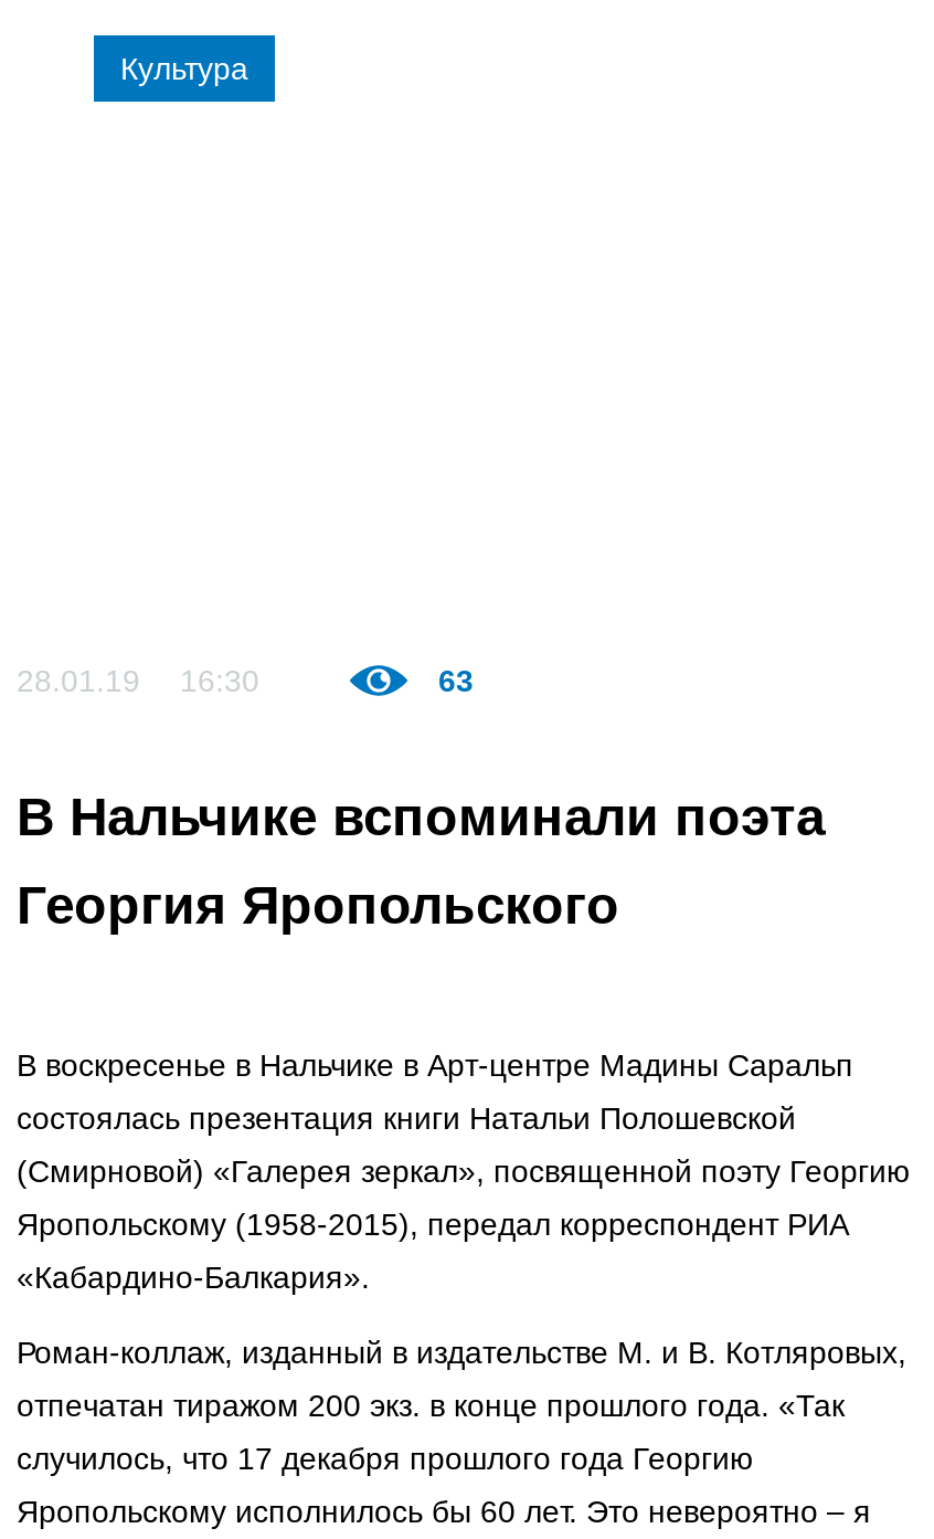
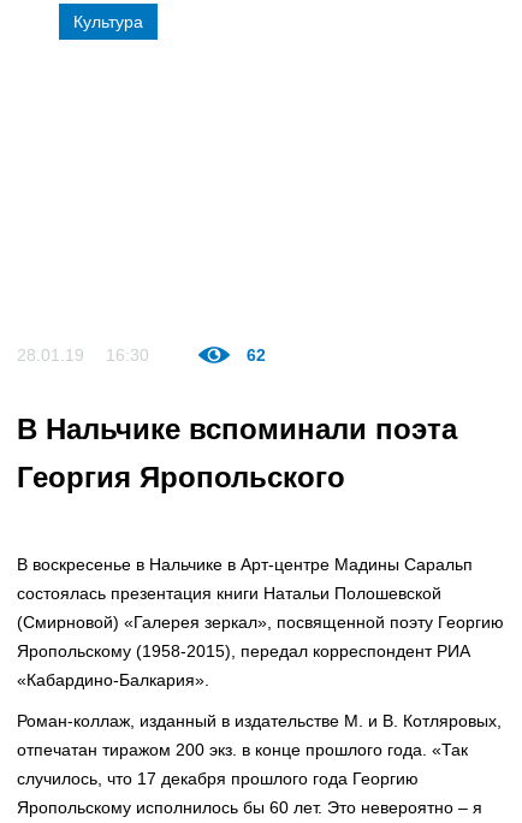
- 63
+ 62
